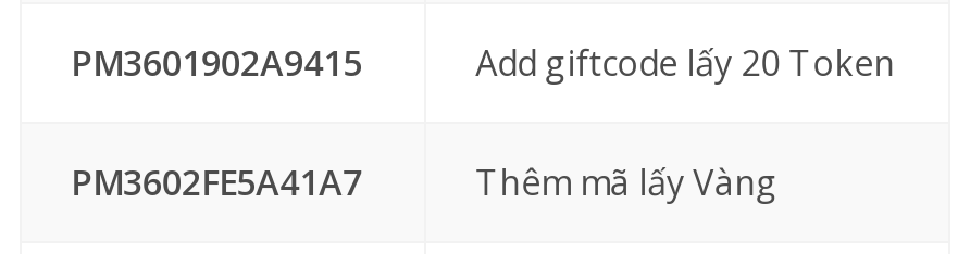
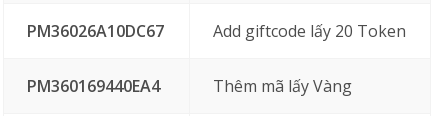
- PM3601902A9415
+ PM36026A10DC67

- PM3602FE5A41A7
+ PM360169440EA4
